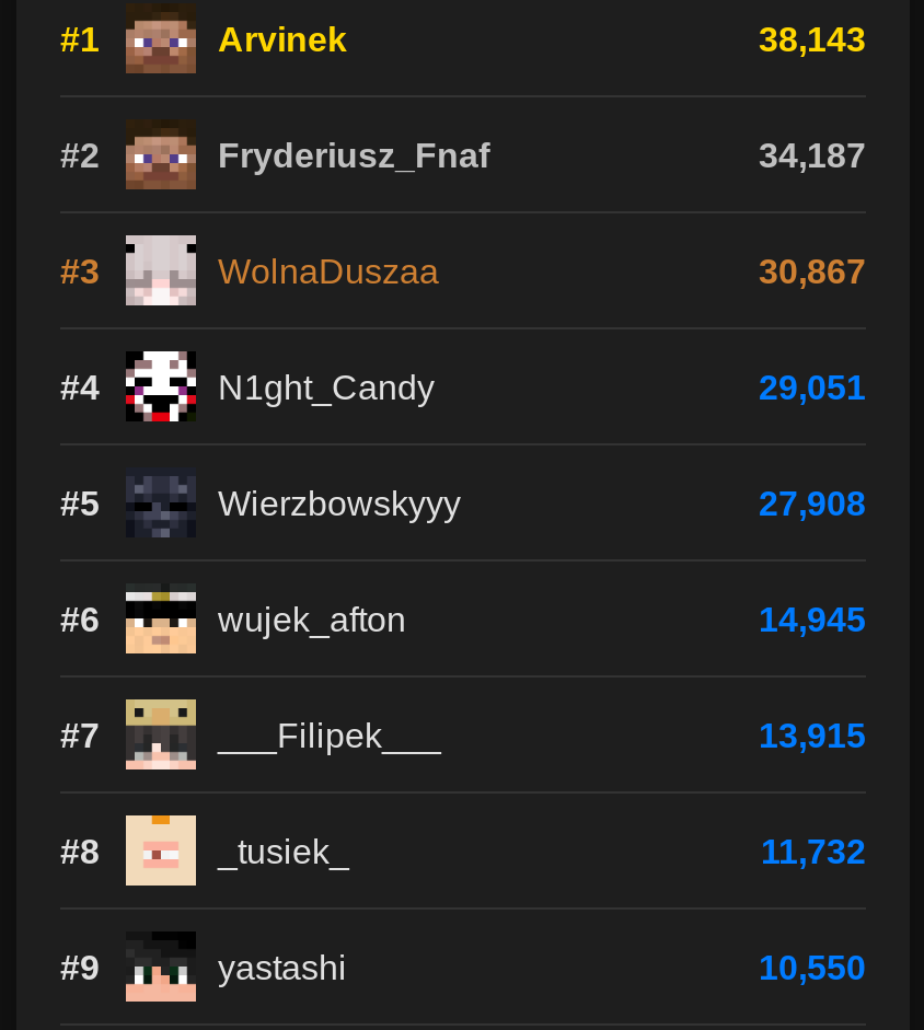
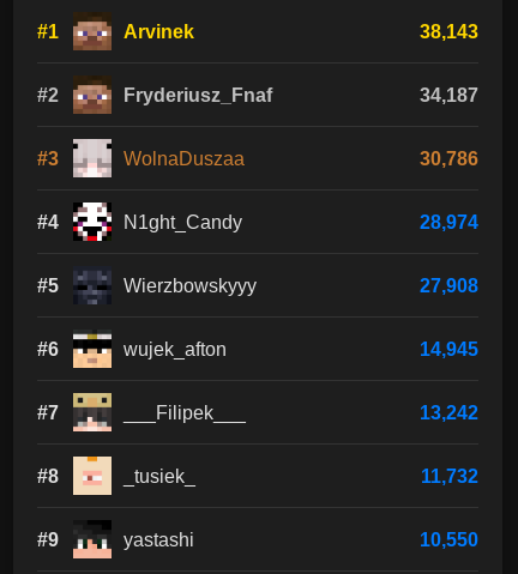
- 30,867
+ 30,786

- 29,051
+ 28,974

- 13,915
+ 13,242
